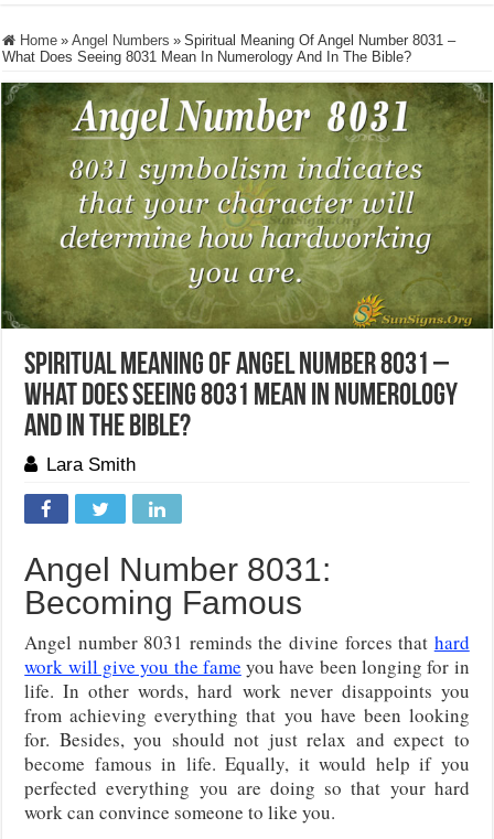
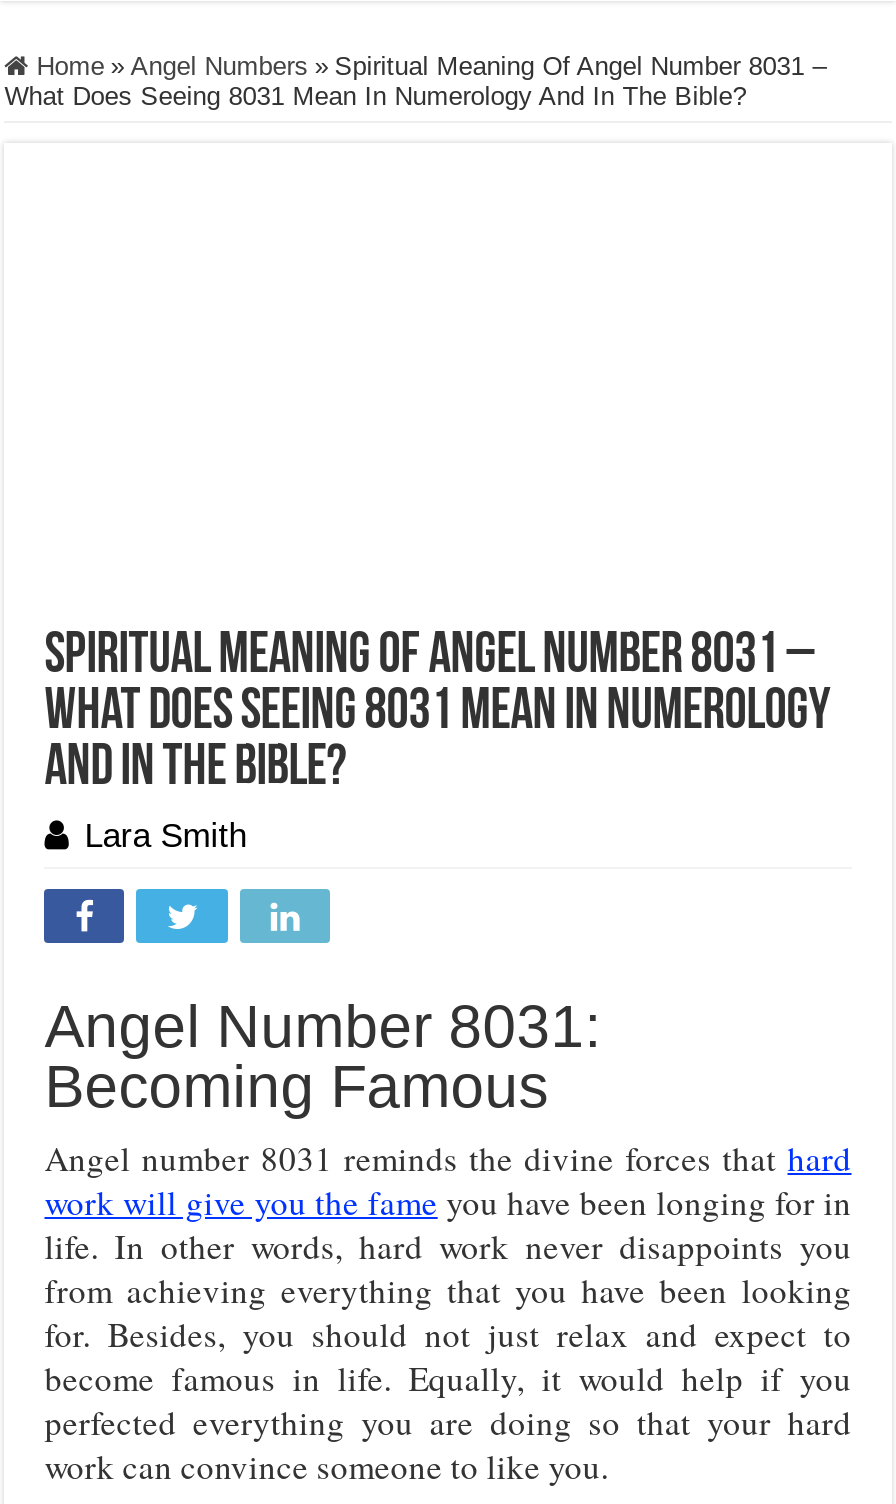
- [image]
